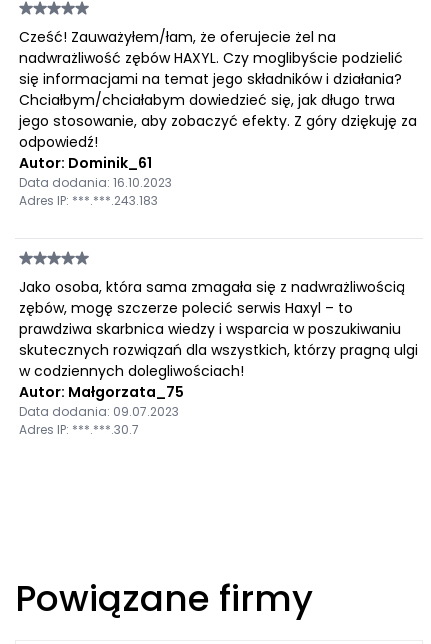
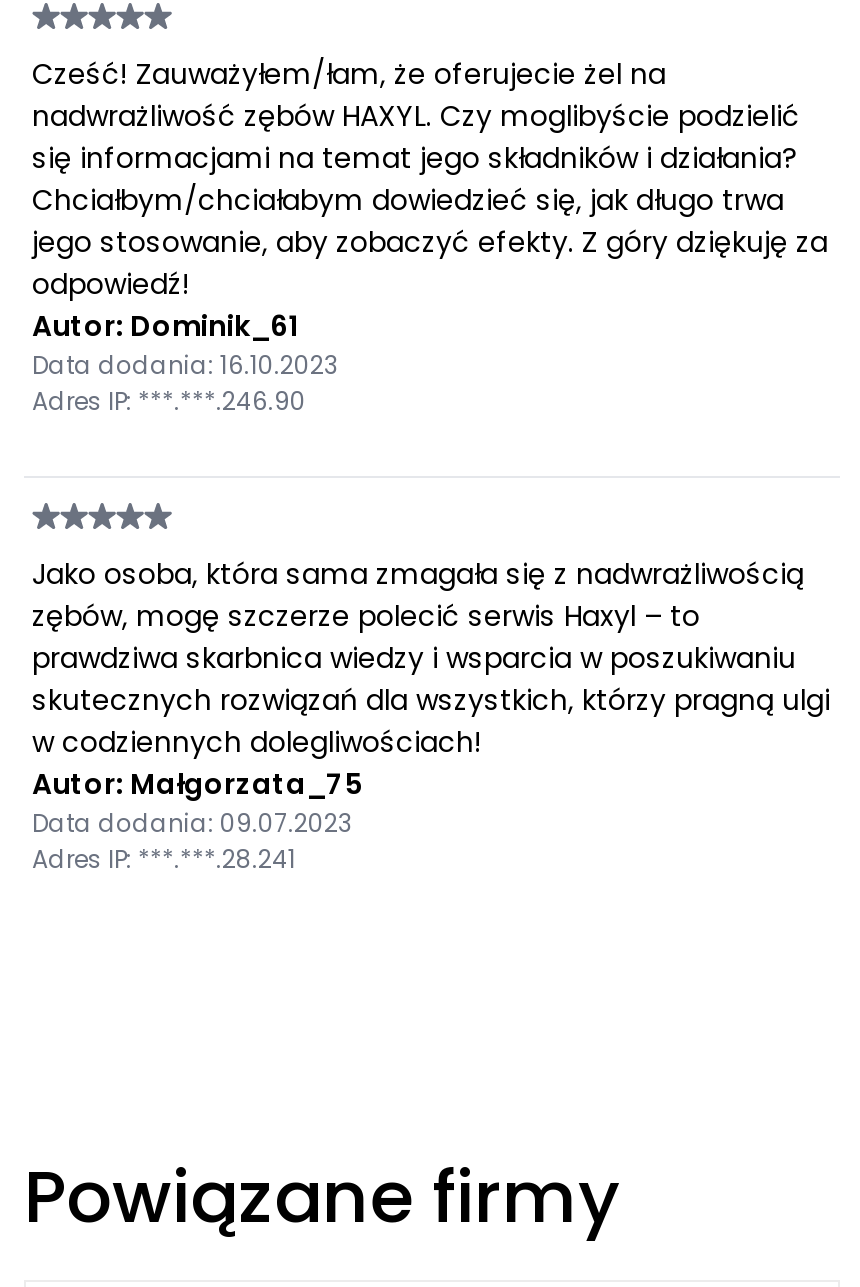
- Adres IP: ***.***.243.183
+ Adres IP: ***.***.246.90

- Adres IP: ***.***.30.7
+ Adres IP: ***.***.28.241
